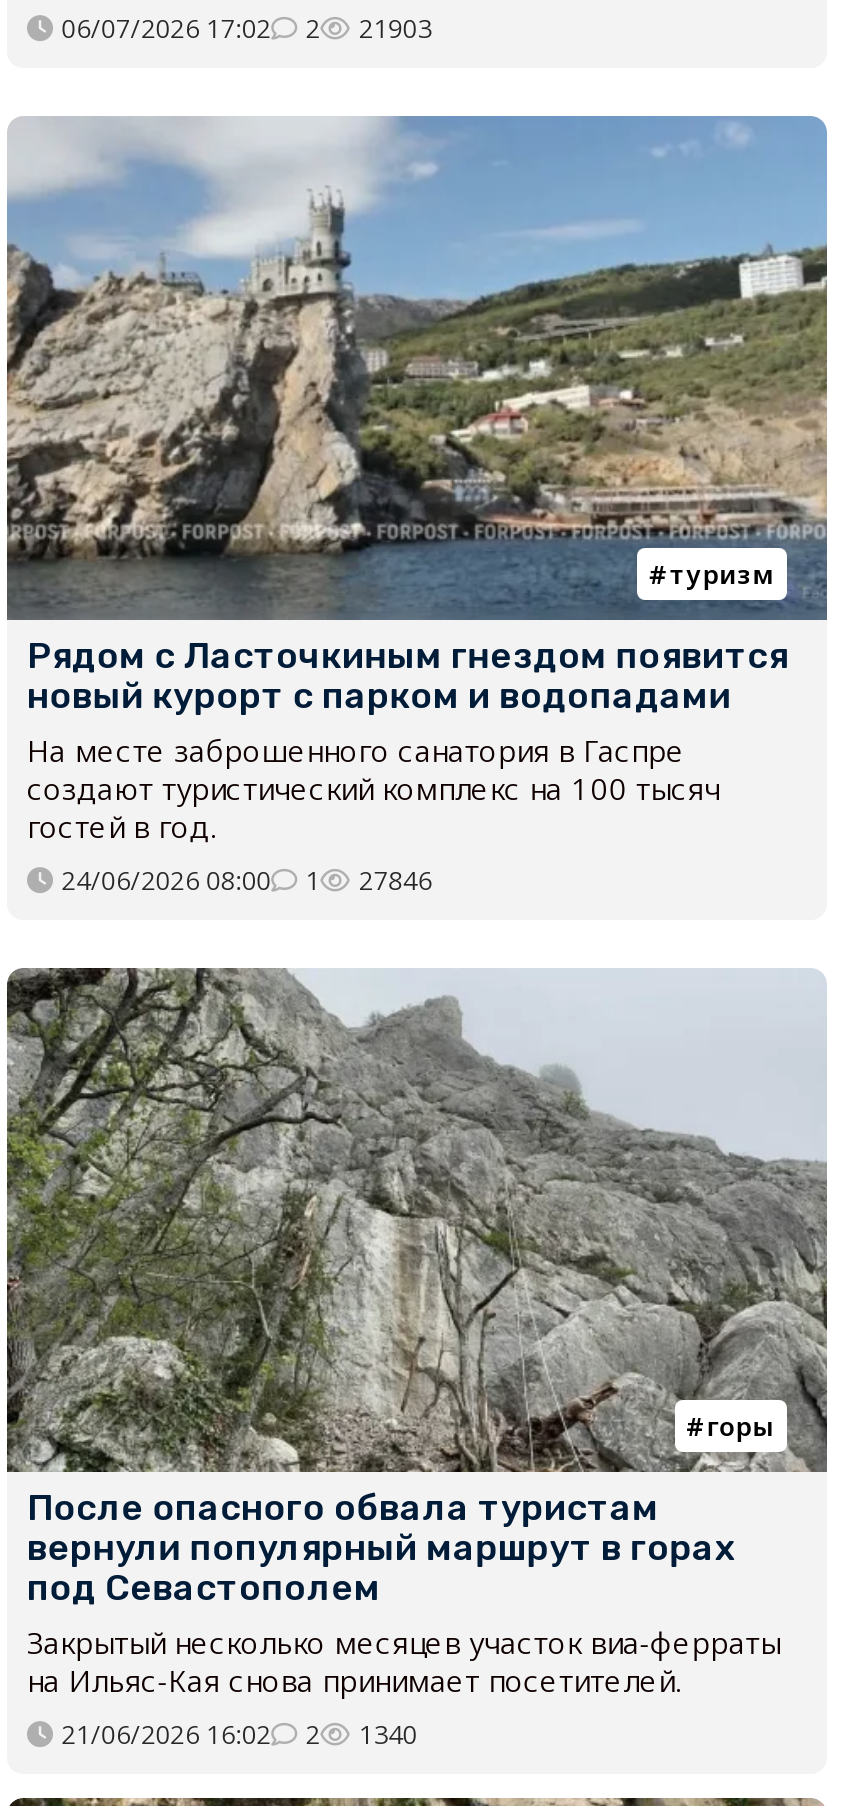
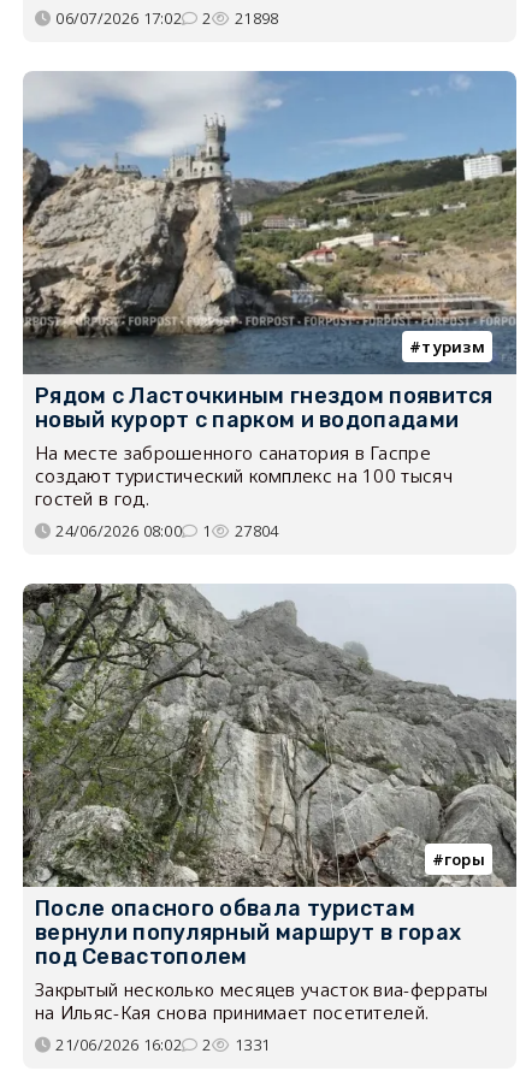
- 06/07/2026 17:02 2 21903
+ 06/07/2026 17:02 2 21898

- 24/06/2026 08:00 1 27846
+ 24/06/2026 08:00 1 27804

- 21/06/2026 16:02 2 1340
+ 21/06/2026 16:02 2 1331
